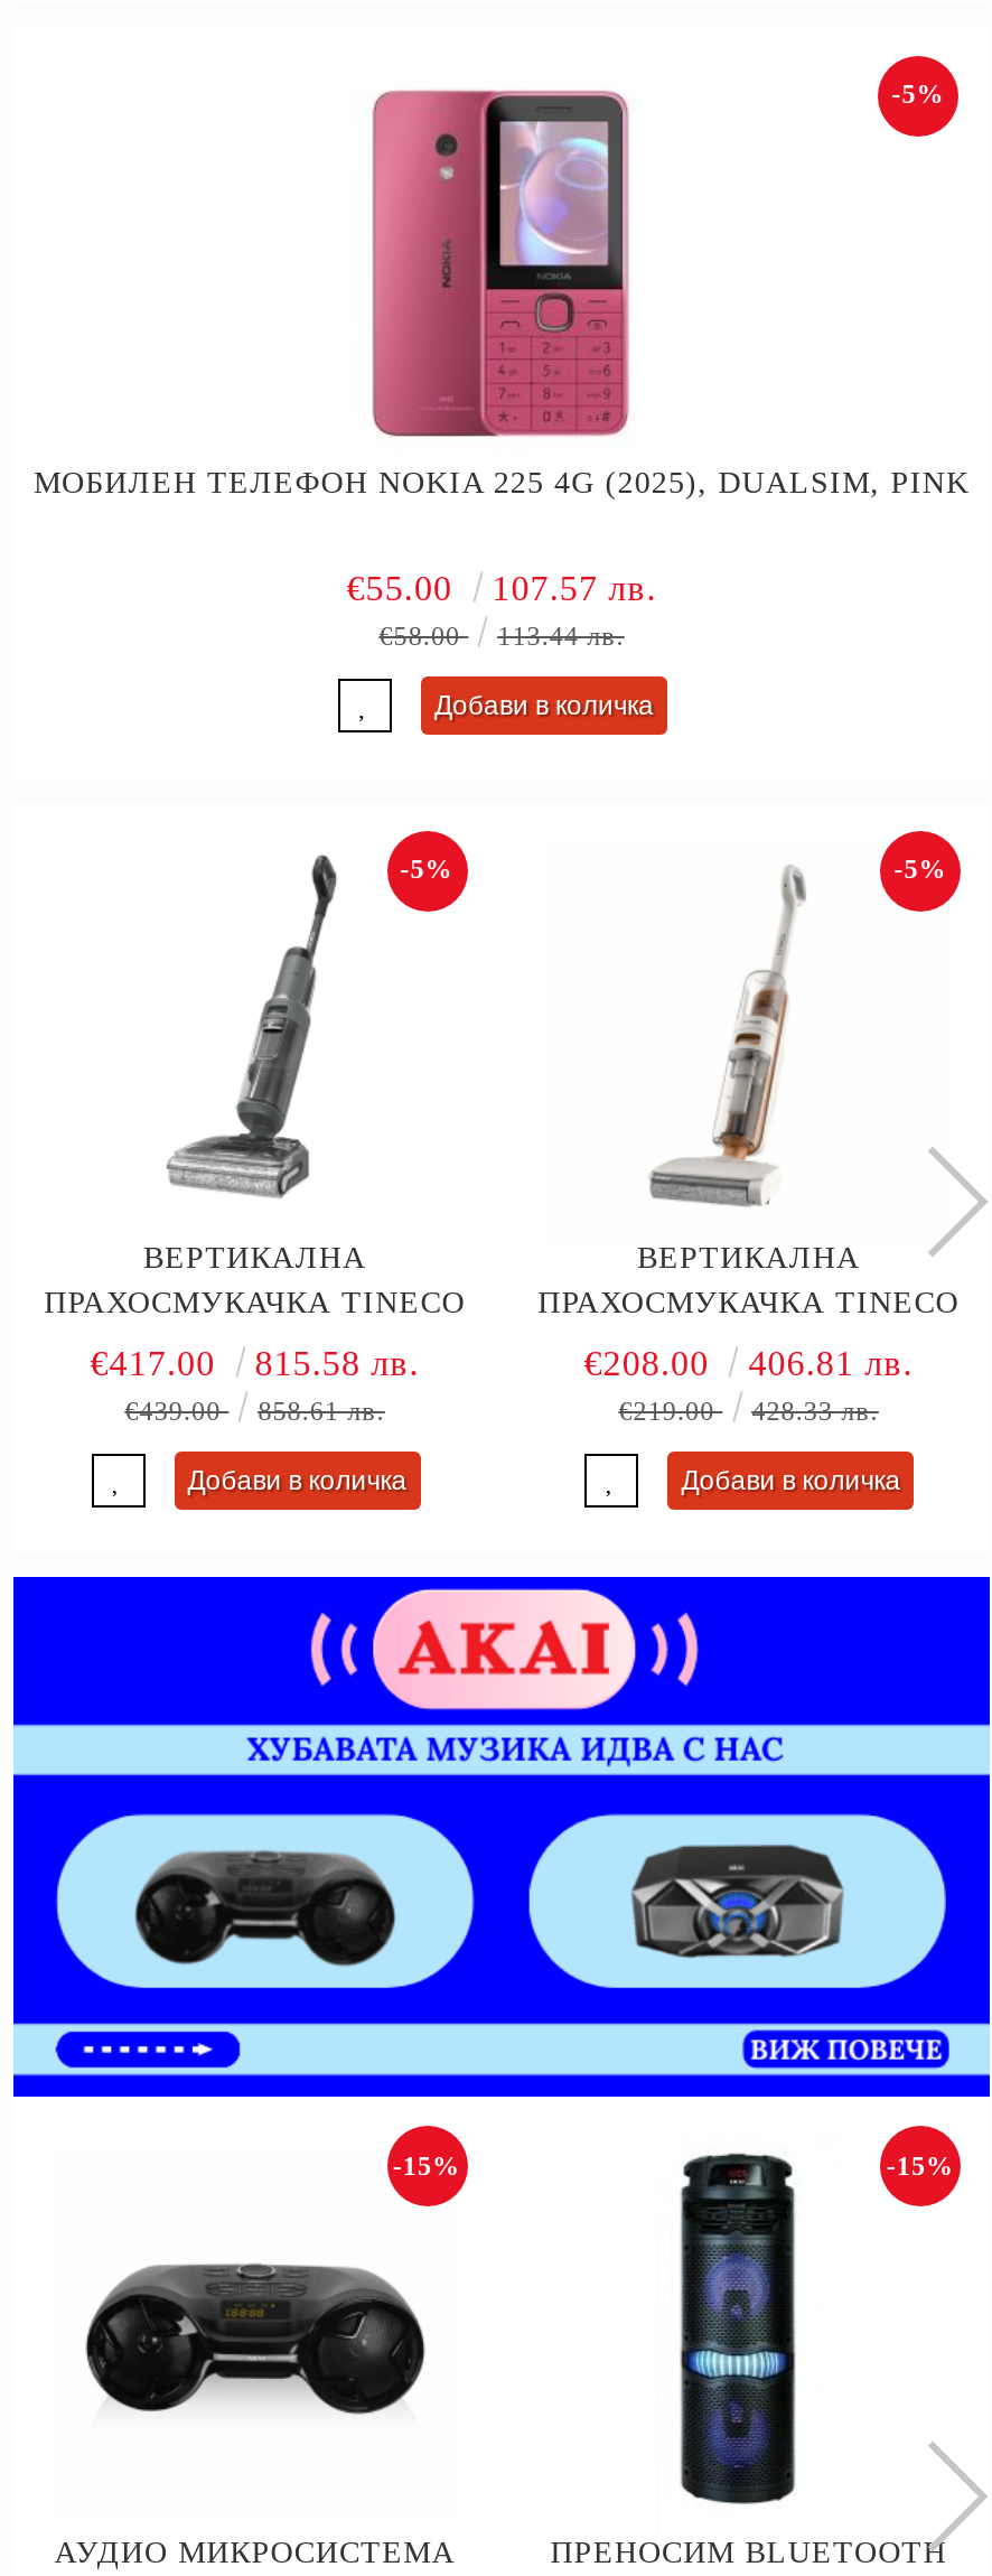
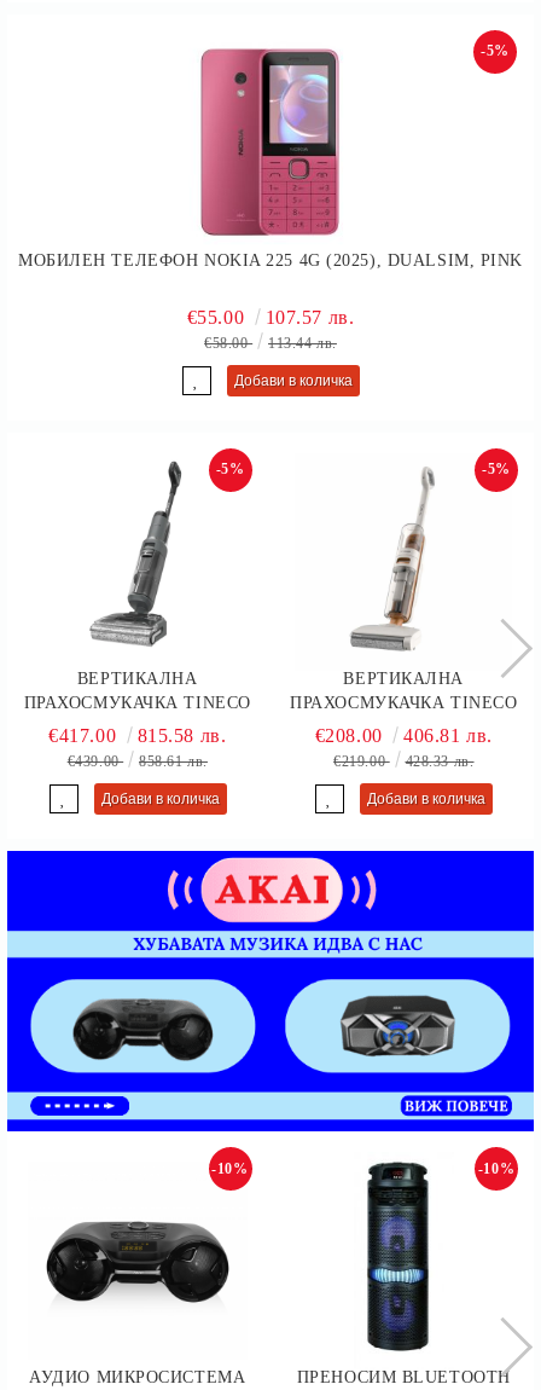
- -15%
+ -10%

- -15%
+ -10%
